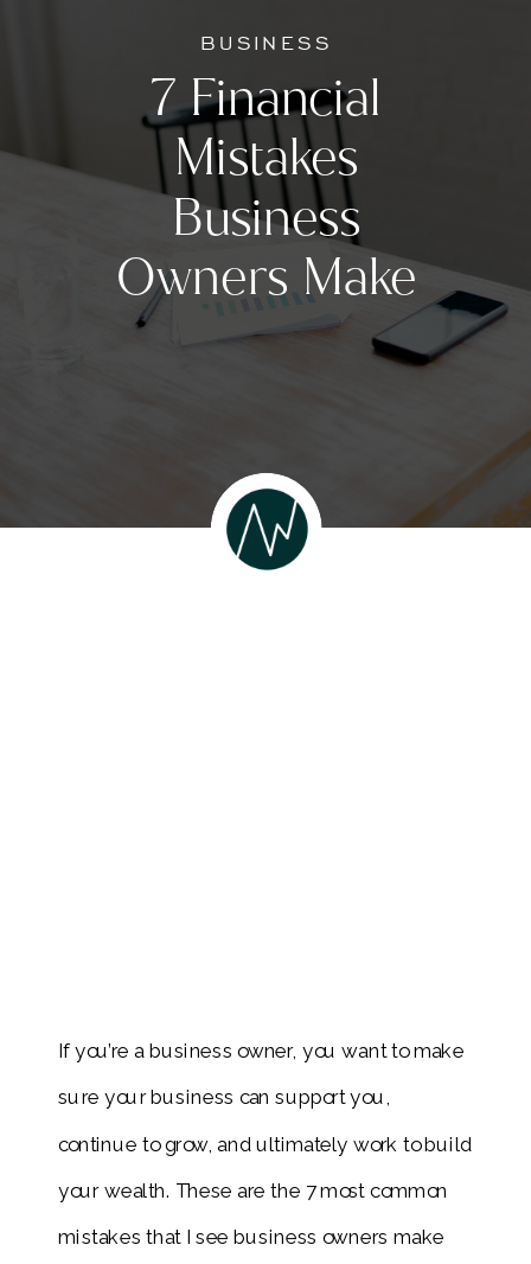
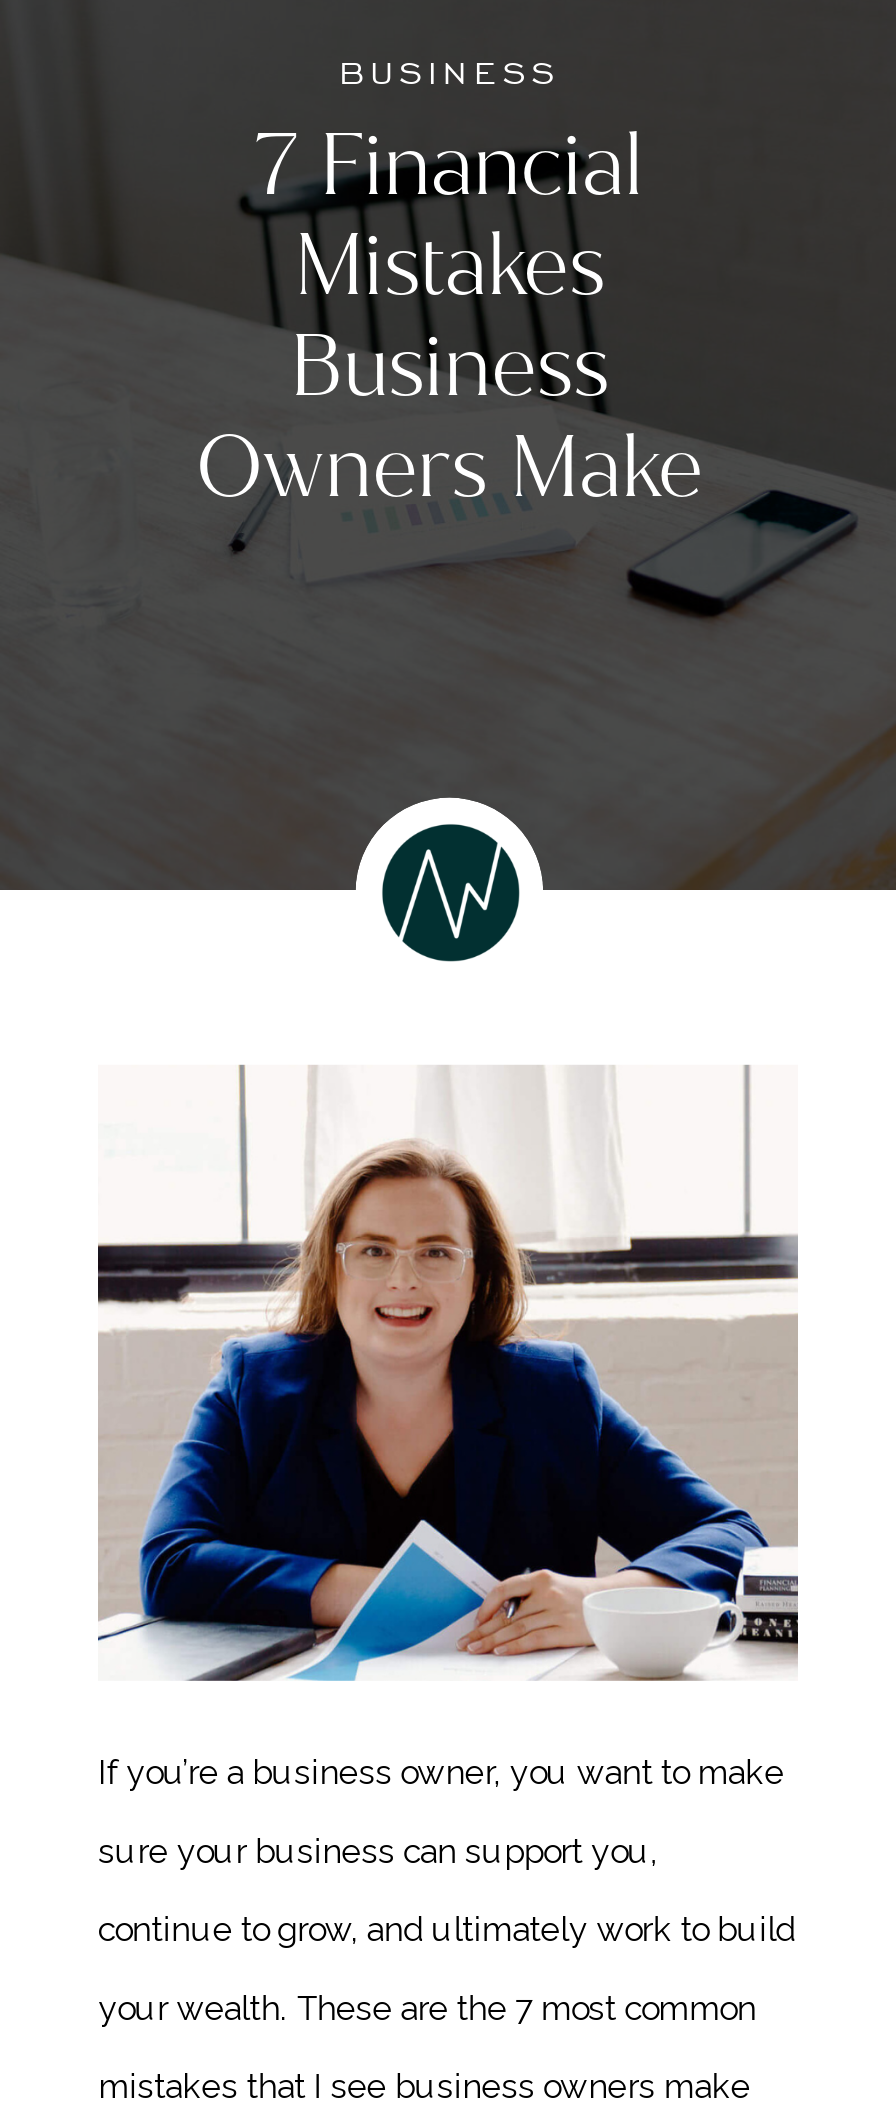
+ [image]
